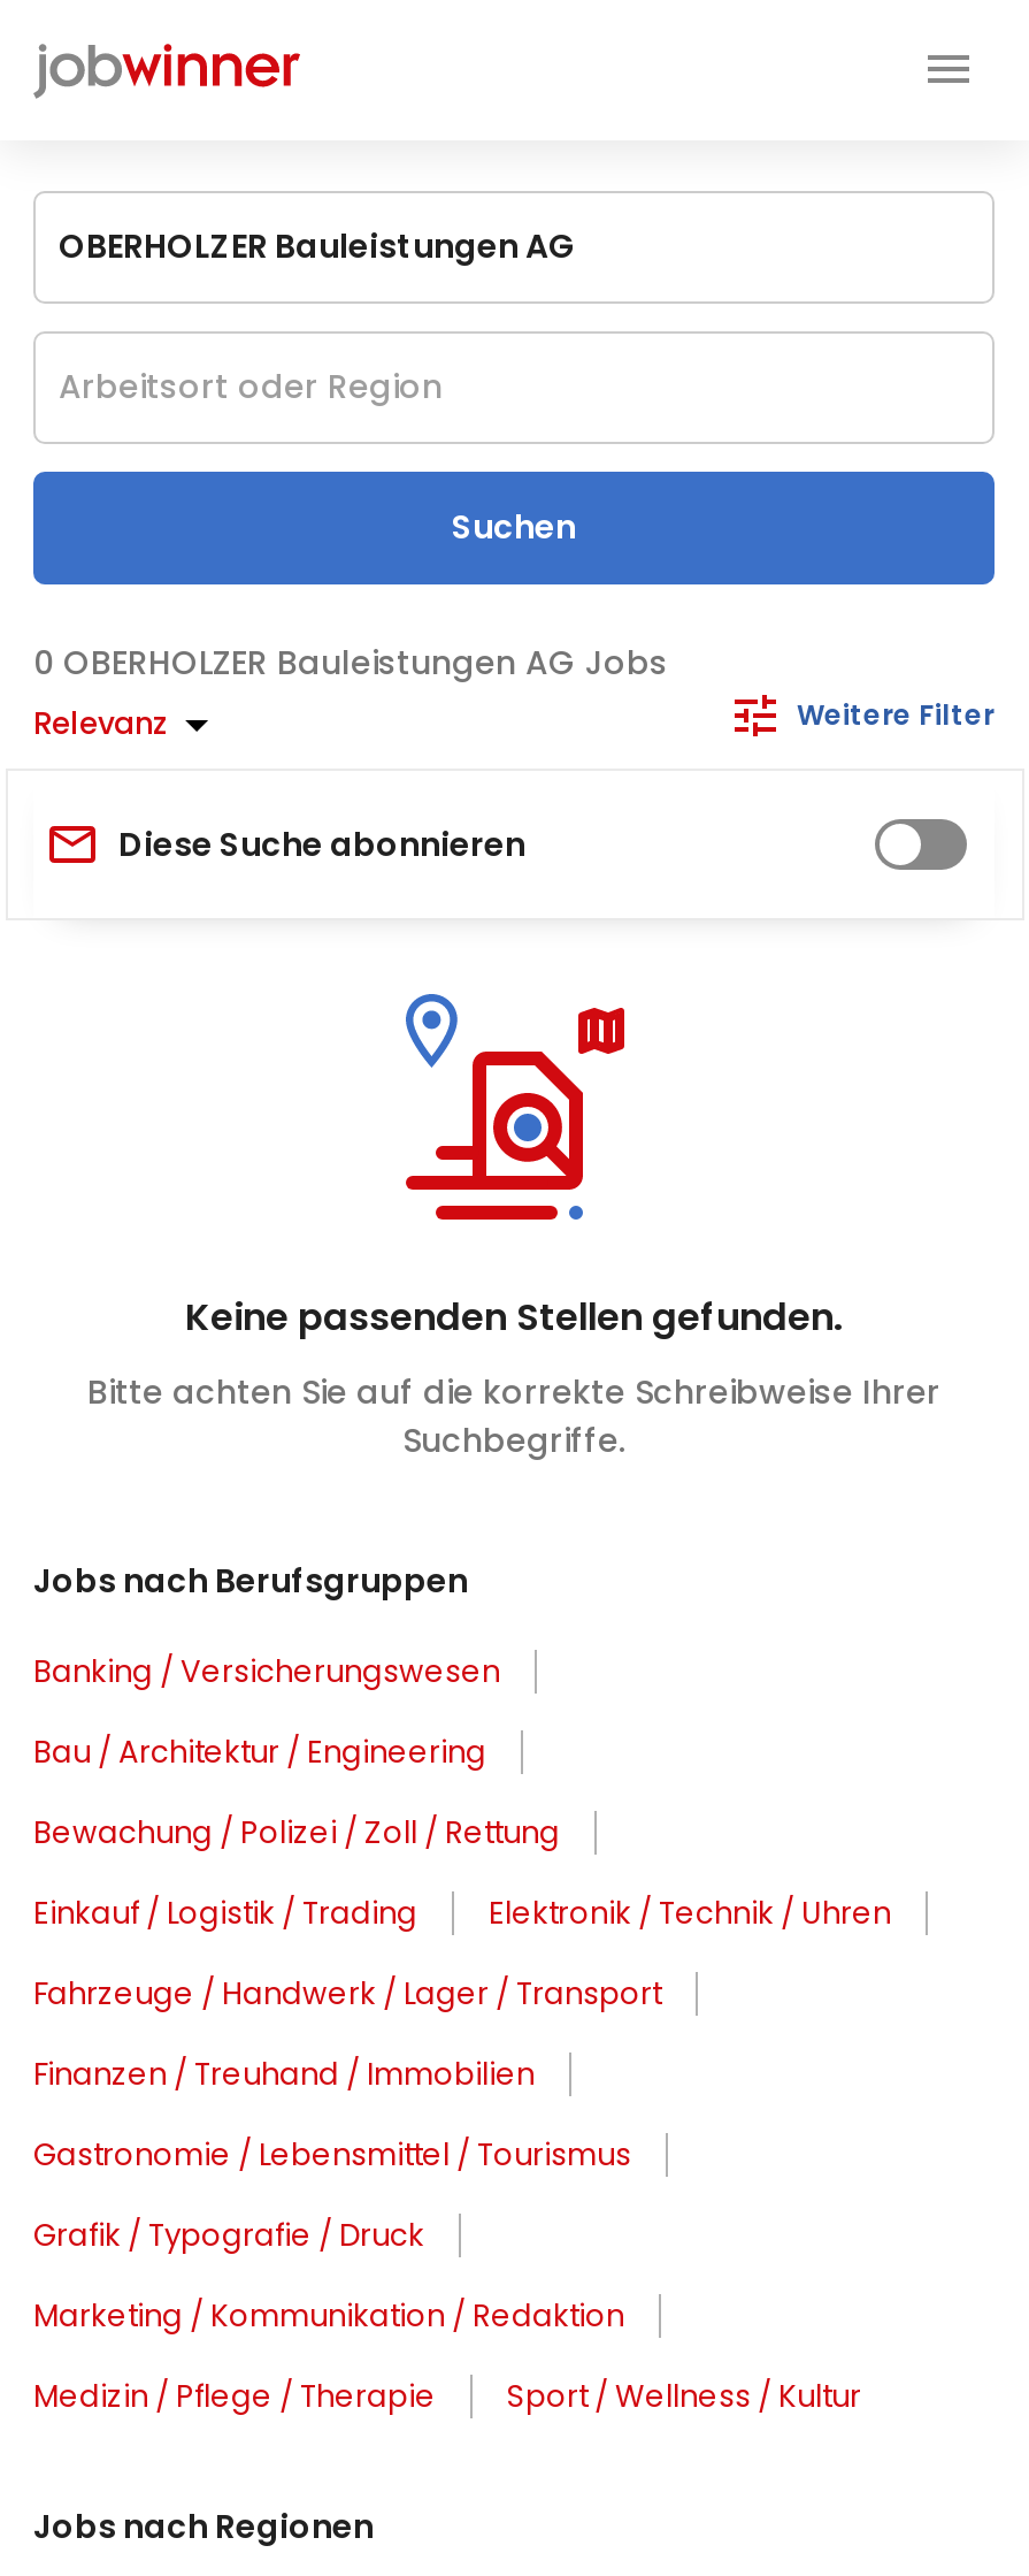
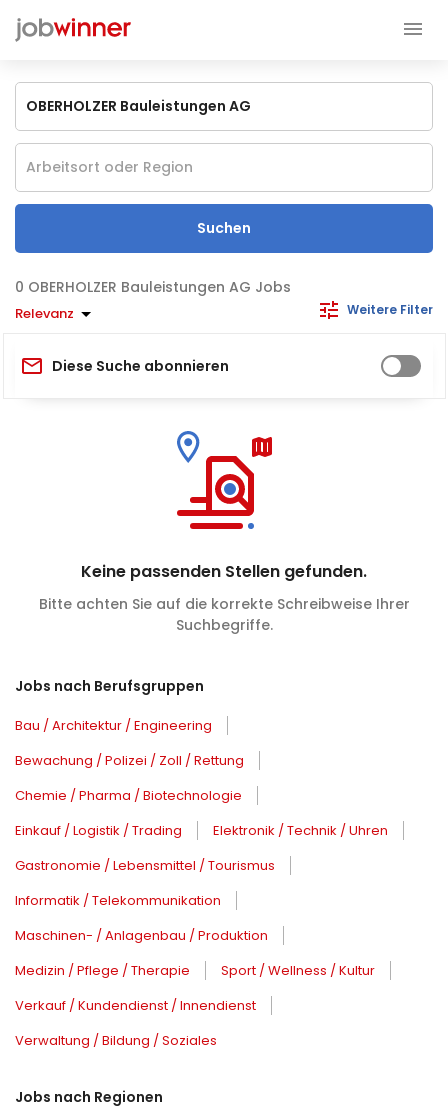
- Banking / Versicherungswesen

moved up: Bau / Architektur / Engineering | Bewachung / Polizei / Zoll / Rettung

+ Chemie / Pharma / Biotechnologie

- Fahrzeuge / Handwerk / Lager / Transport
- Finanzen / Treuhand / Immobilien

moved up: Gastronomie / Lebensmittel / Tourismus

- Grafik / Typografie / Druck
+ Informatik / Telekommunikation

- Marketing / Kommunikation / Redaktion
+ Maschinen- / Anlagenbau / Produktion

moved up: Medizin / Pflege / Therapie | Sport / Wellness / Kultur

+ Verkauf / Kundendienst / Innendienst
+ Verwaltung / Bildung / Soziales
